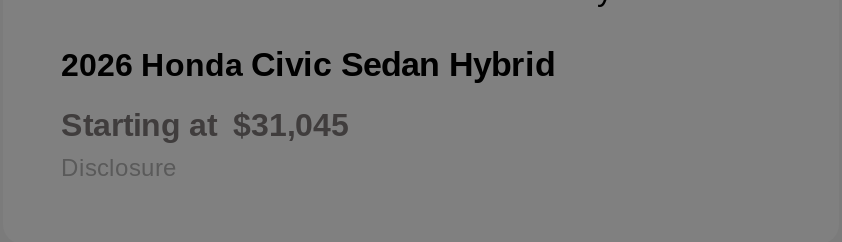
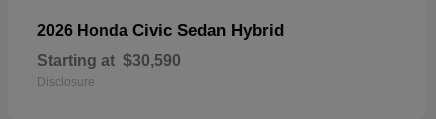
- Starting at $31,045
+ Starting at $30,590
